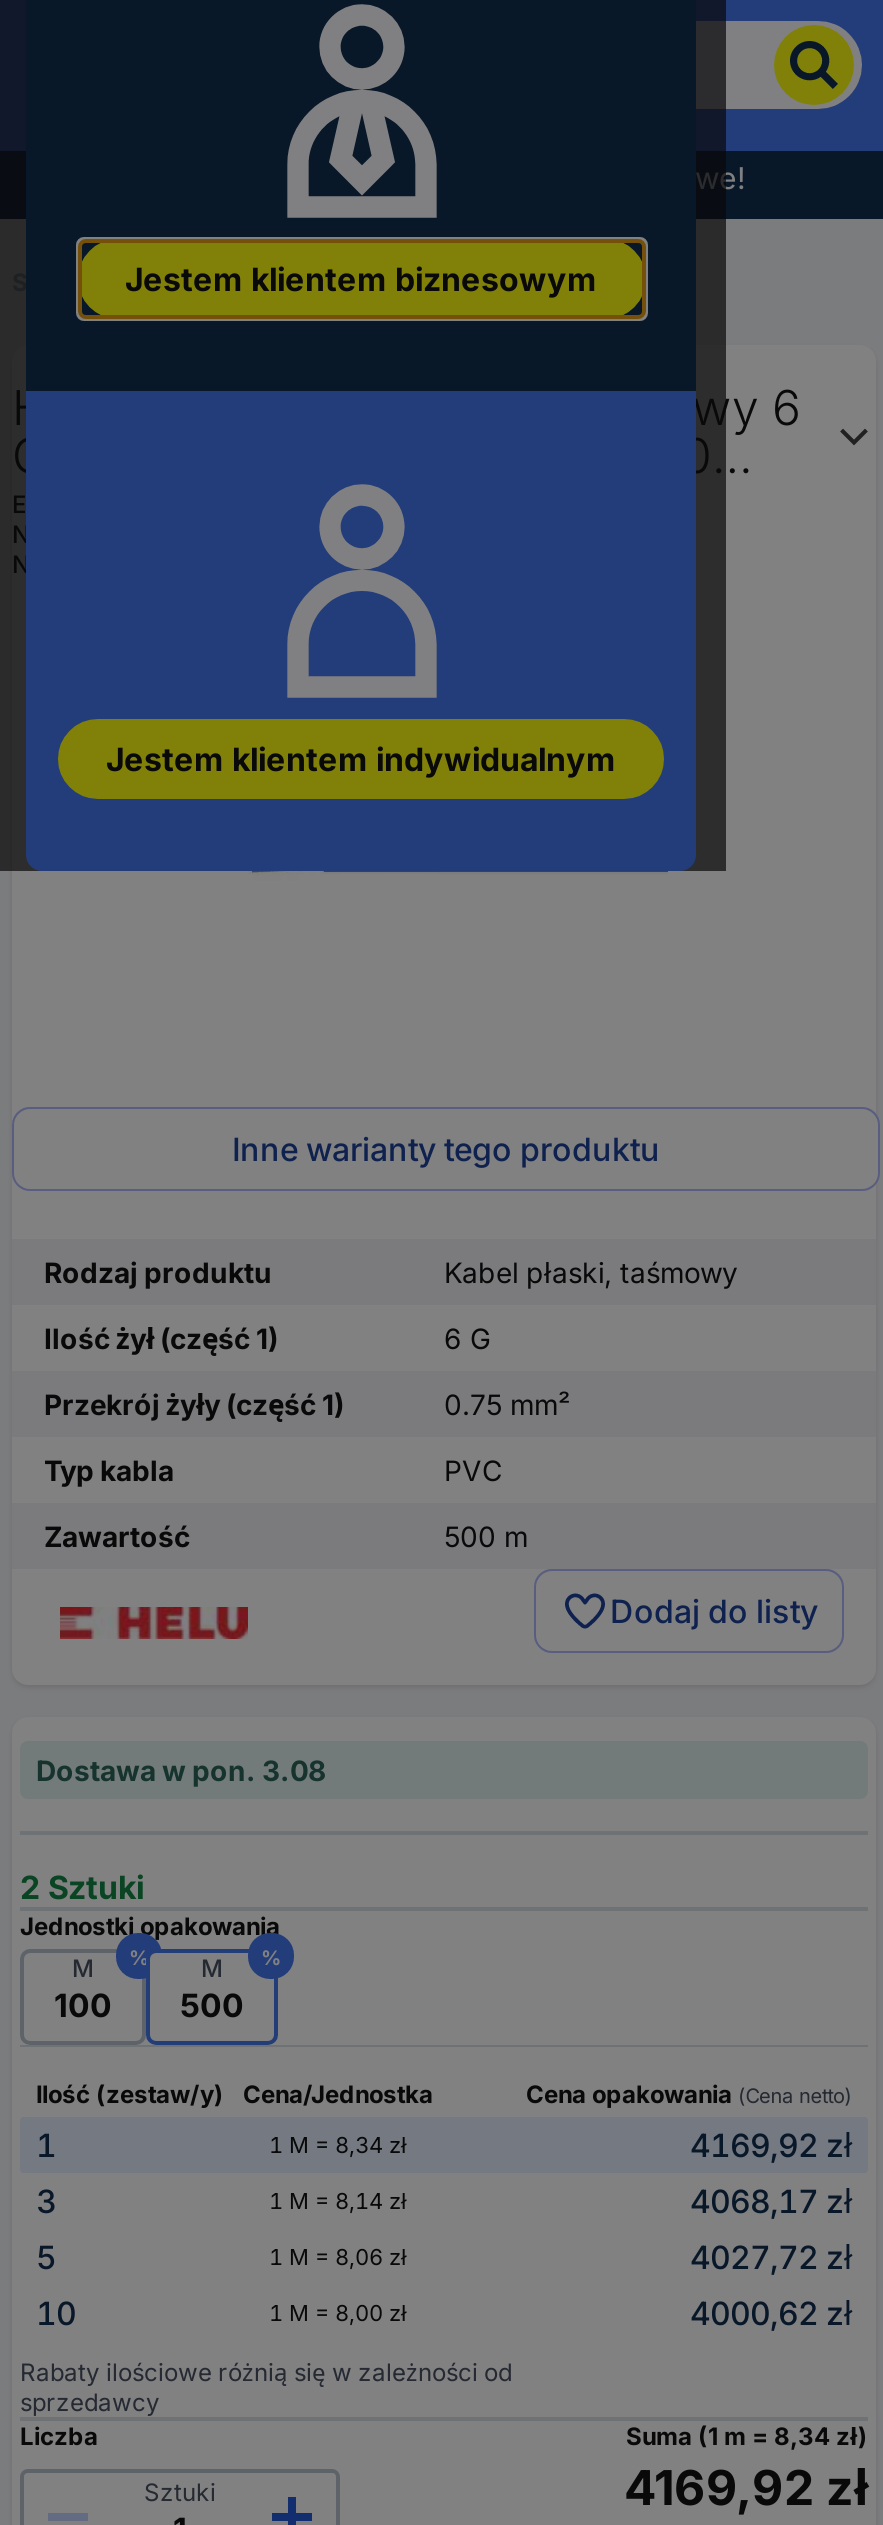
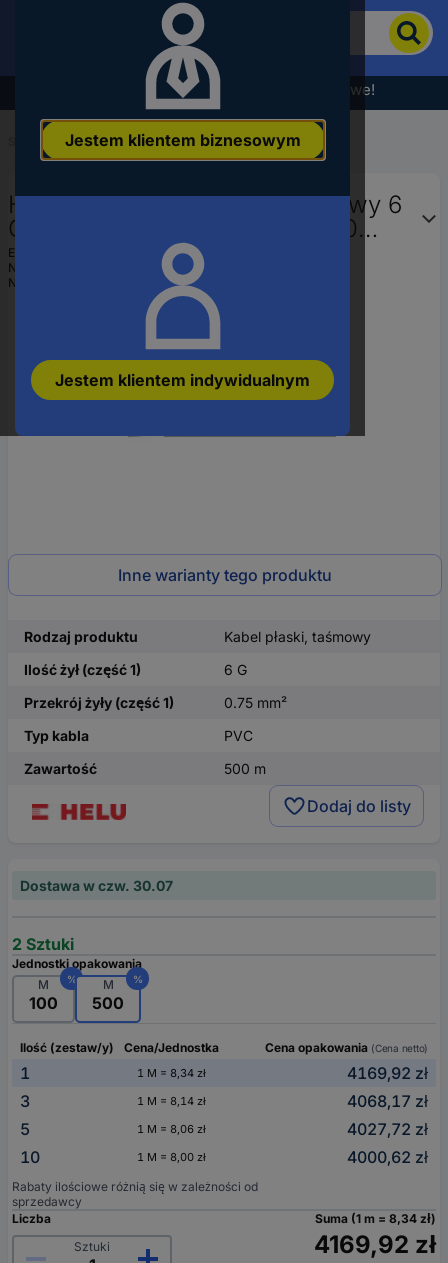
- Dostawa w pon. 3.08
+ Dostawa w czw. 30.07
